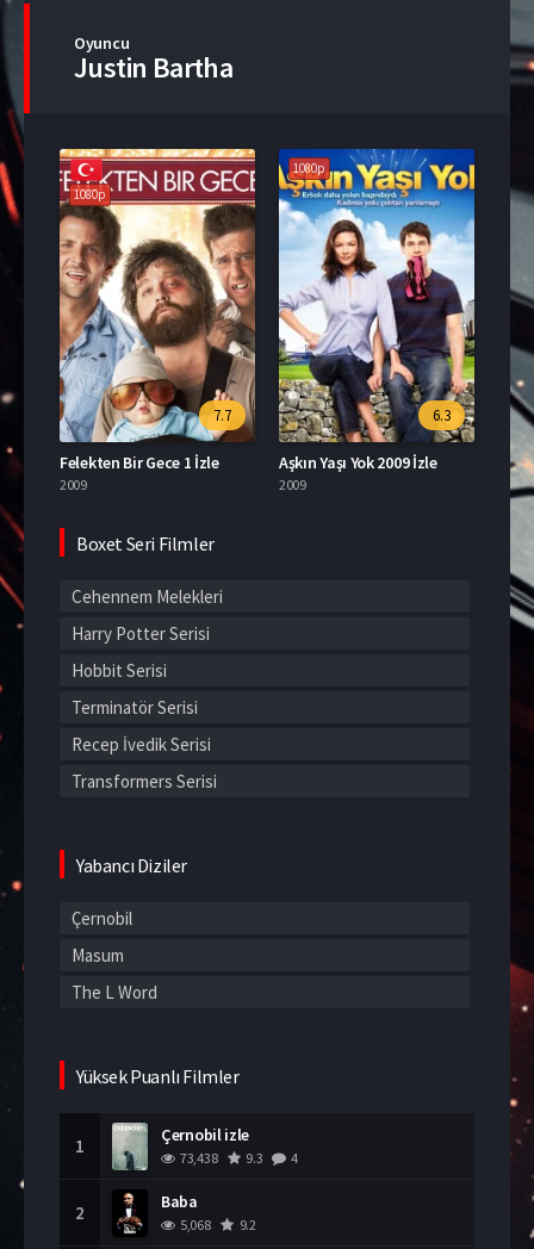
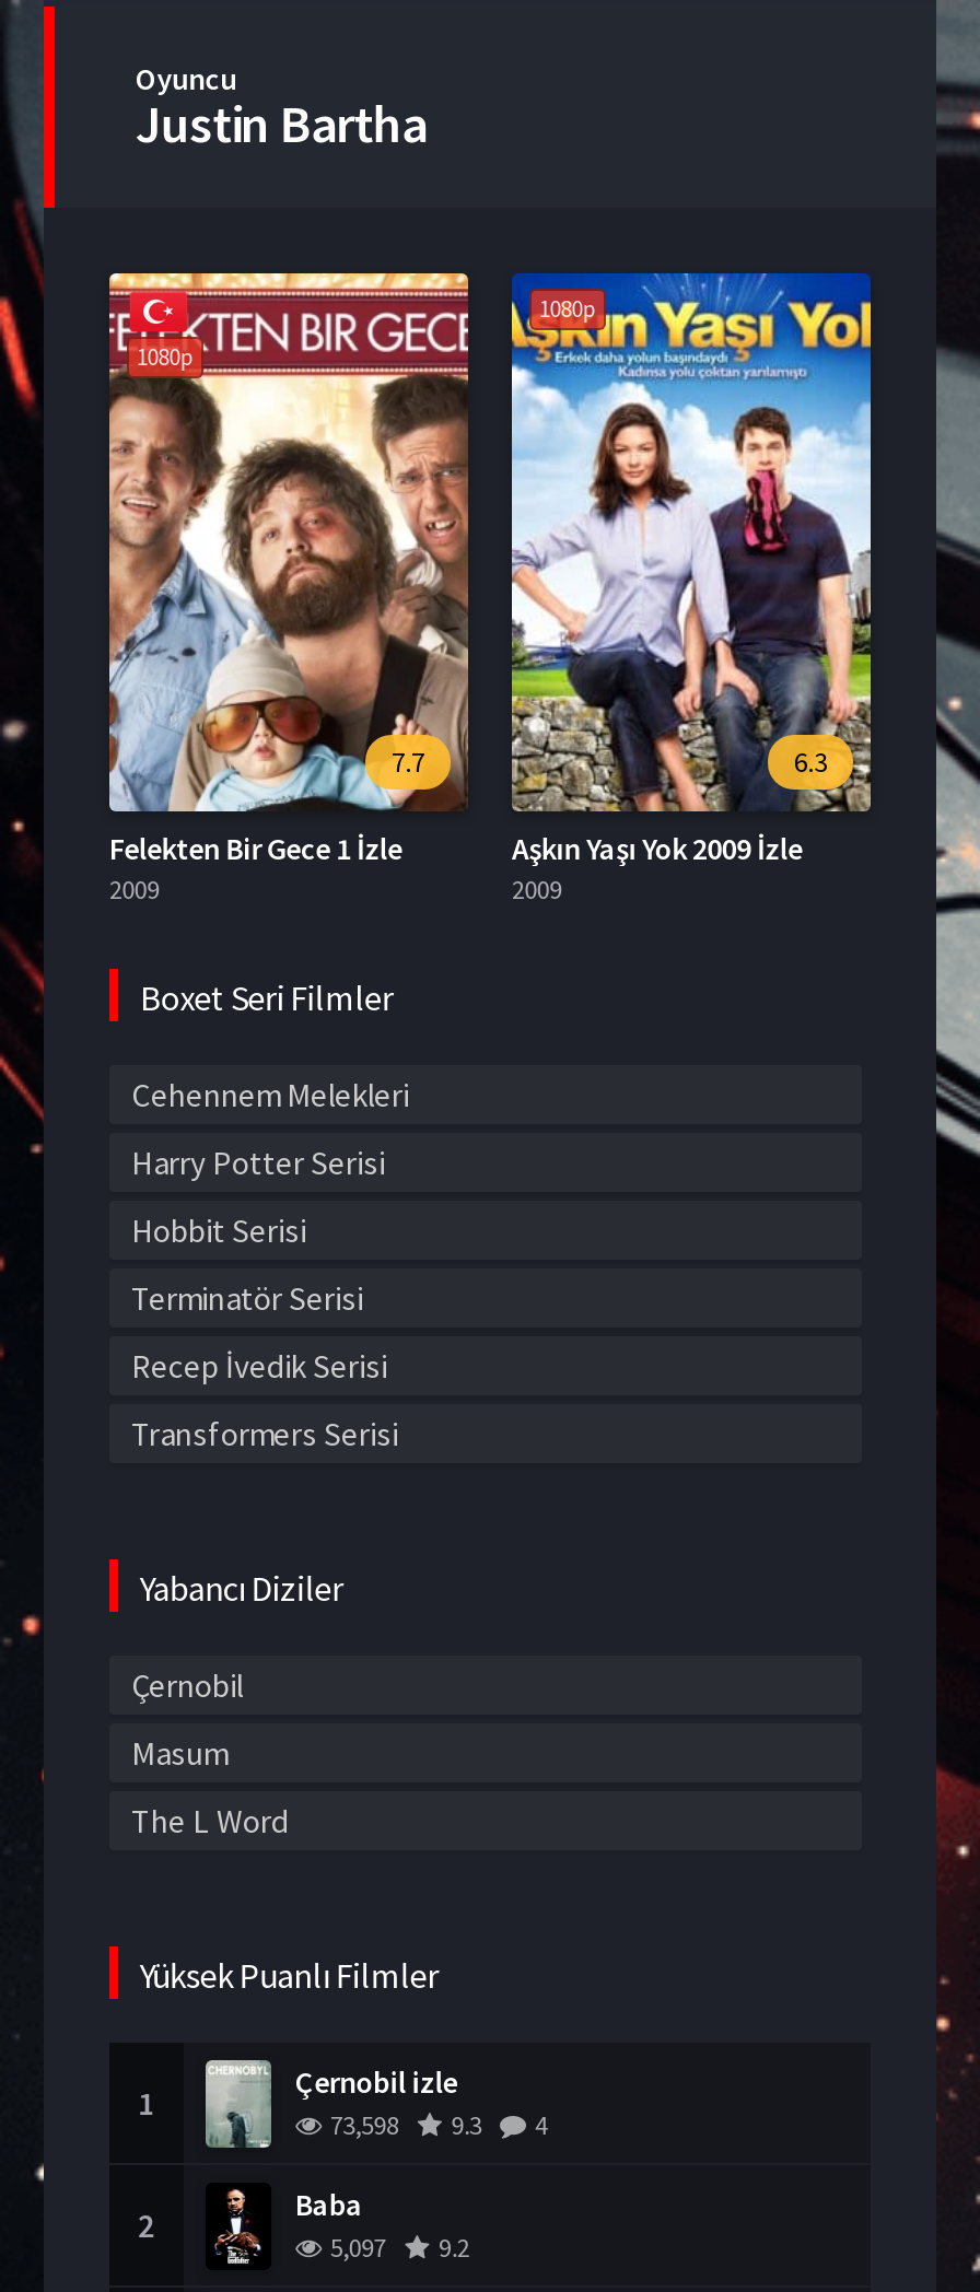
- 73,438 9.3 4
+ 73,598 9.3 4

- 5,068 9.2
+ 5,097 9.2
